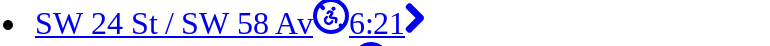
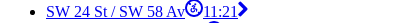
- SW 24 St / SW 58 Av 6:21
+ SW 24 St / SW 58 Av 11:21
